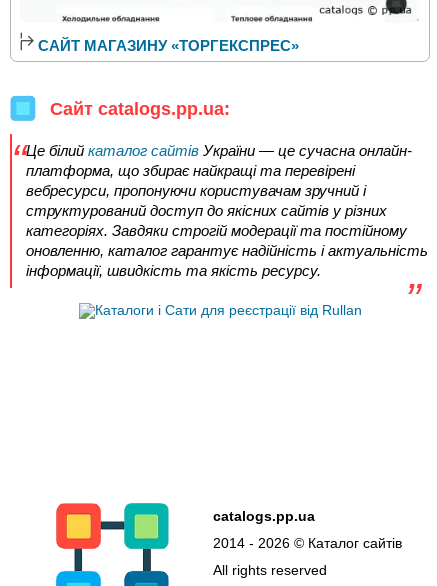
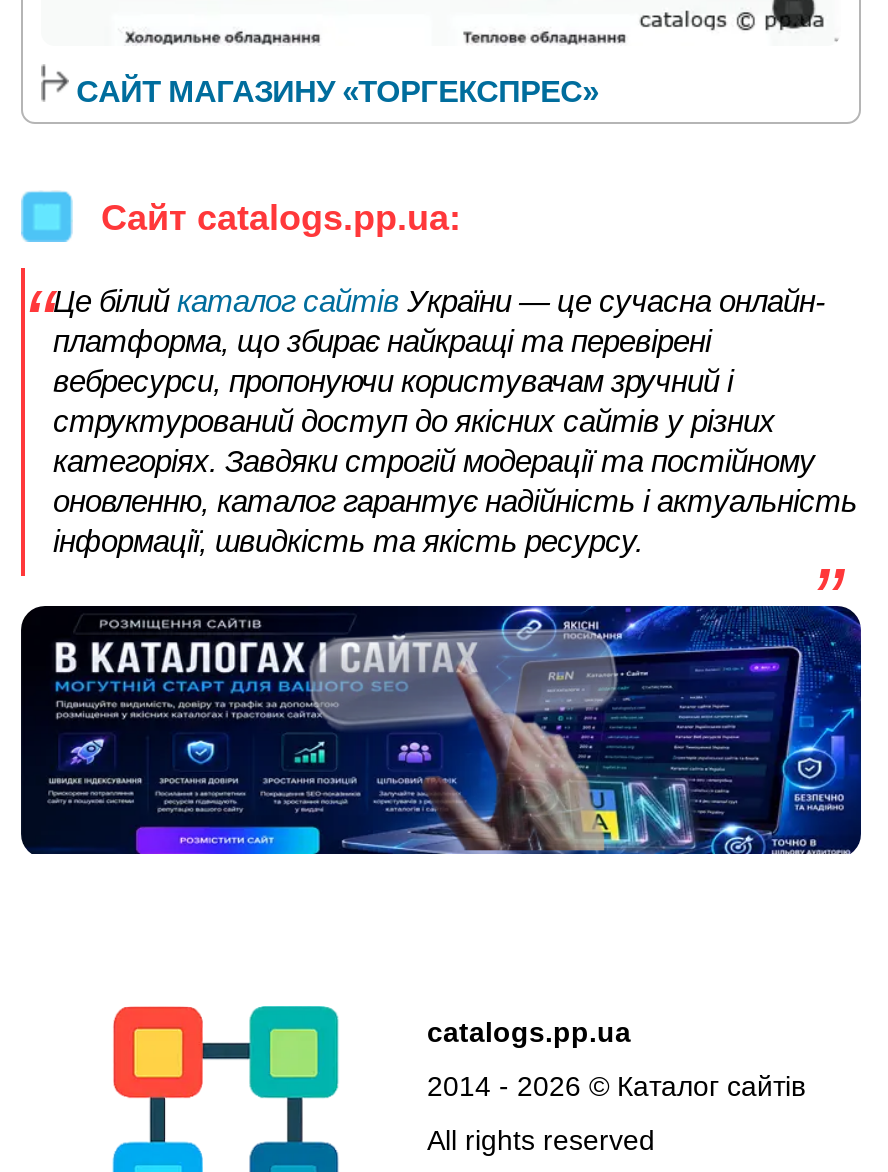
+ [image]
